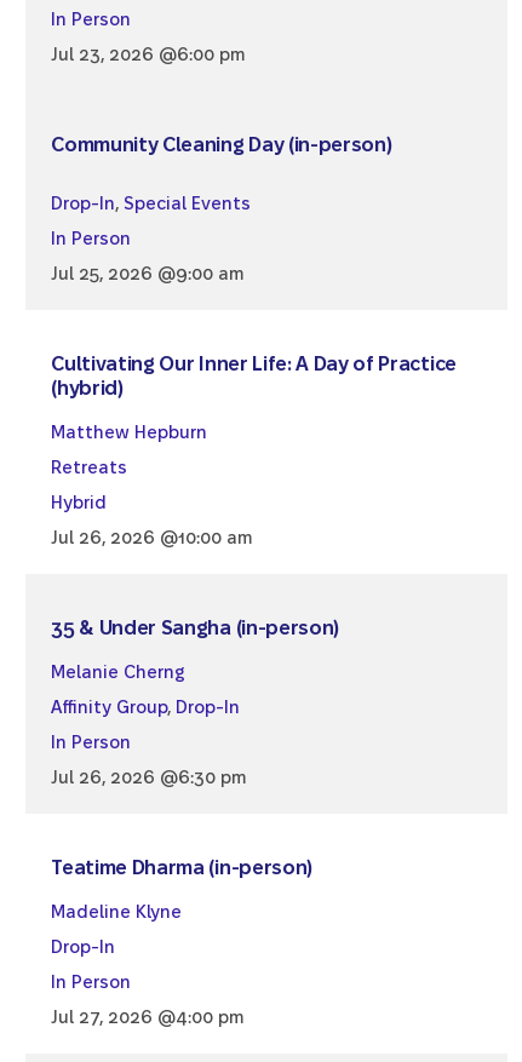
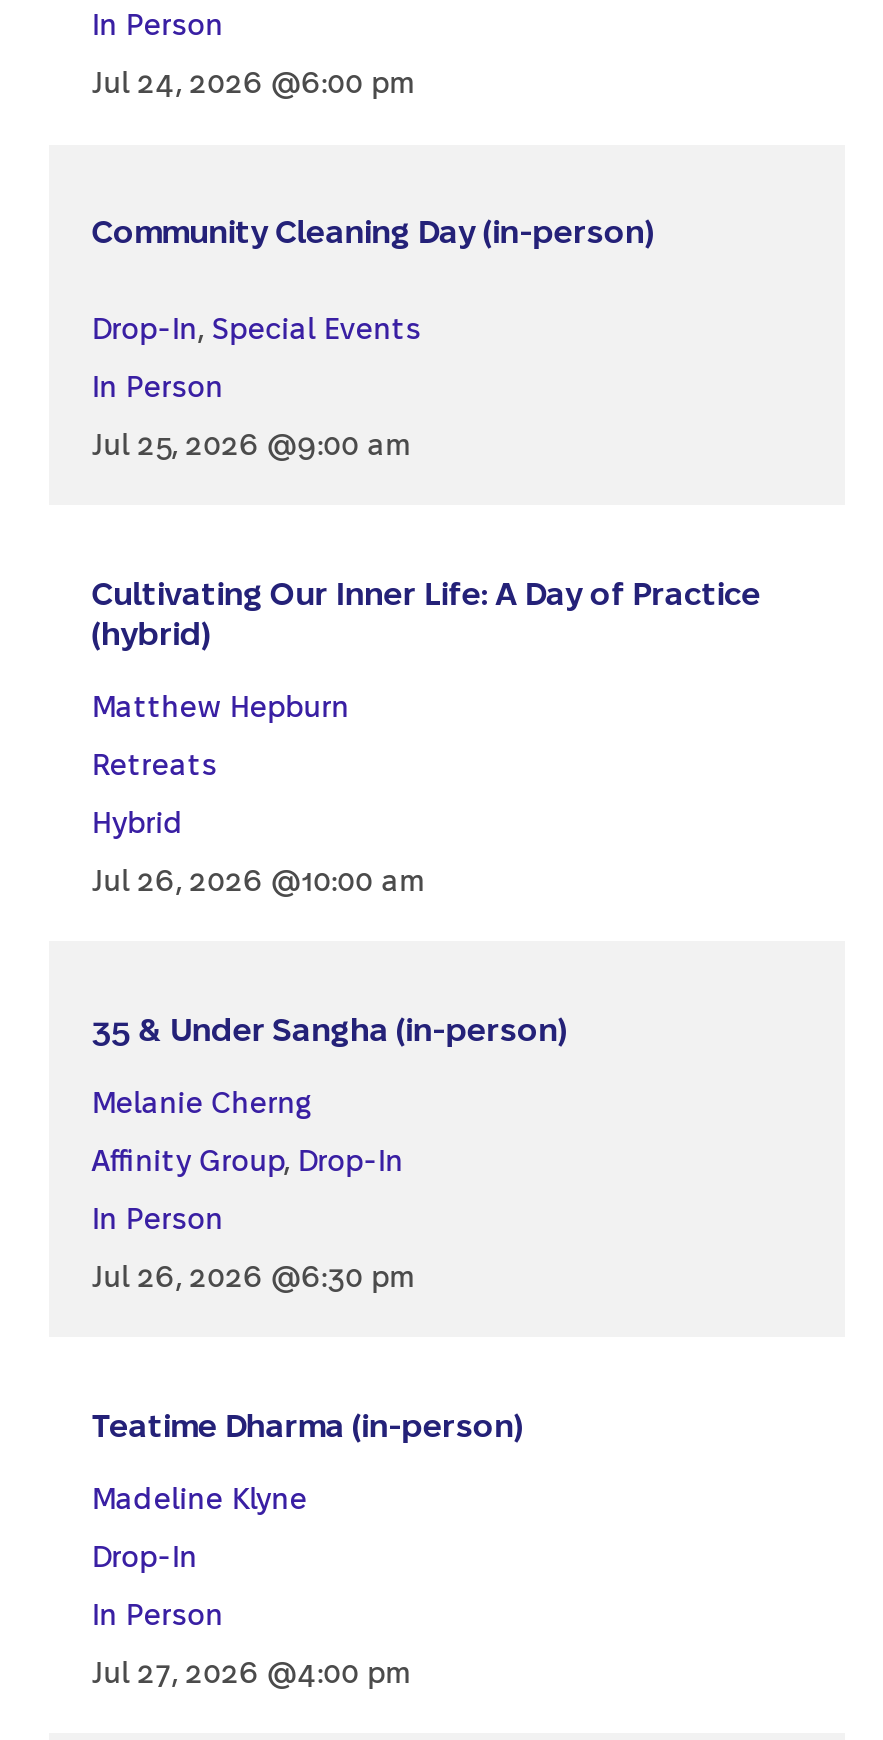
- Jul 23, 2026 @6:00 pm
+ Jul 24, 2026 @6:00 pm
